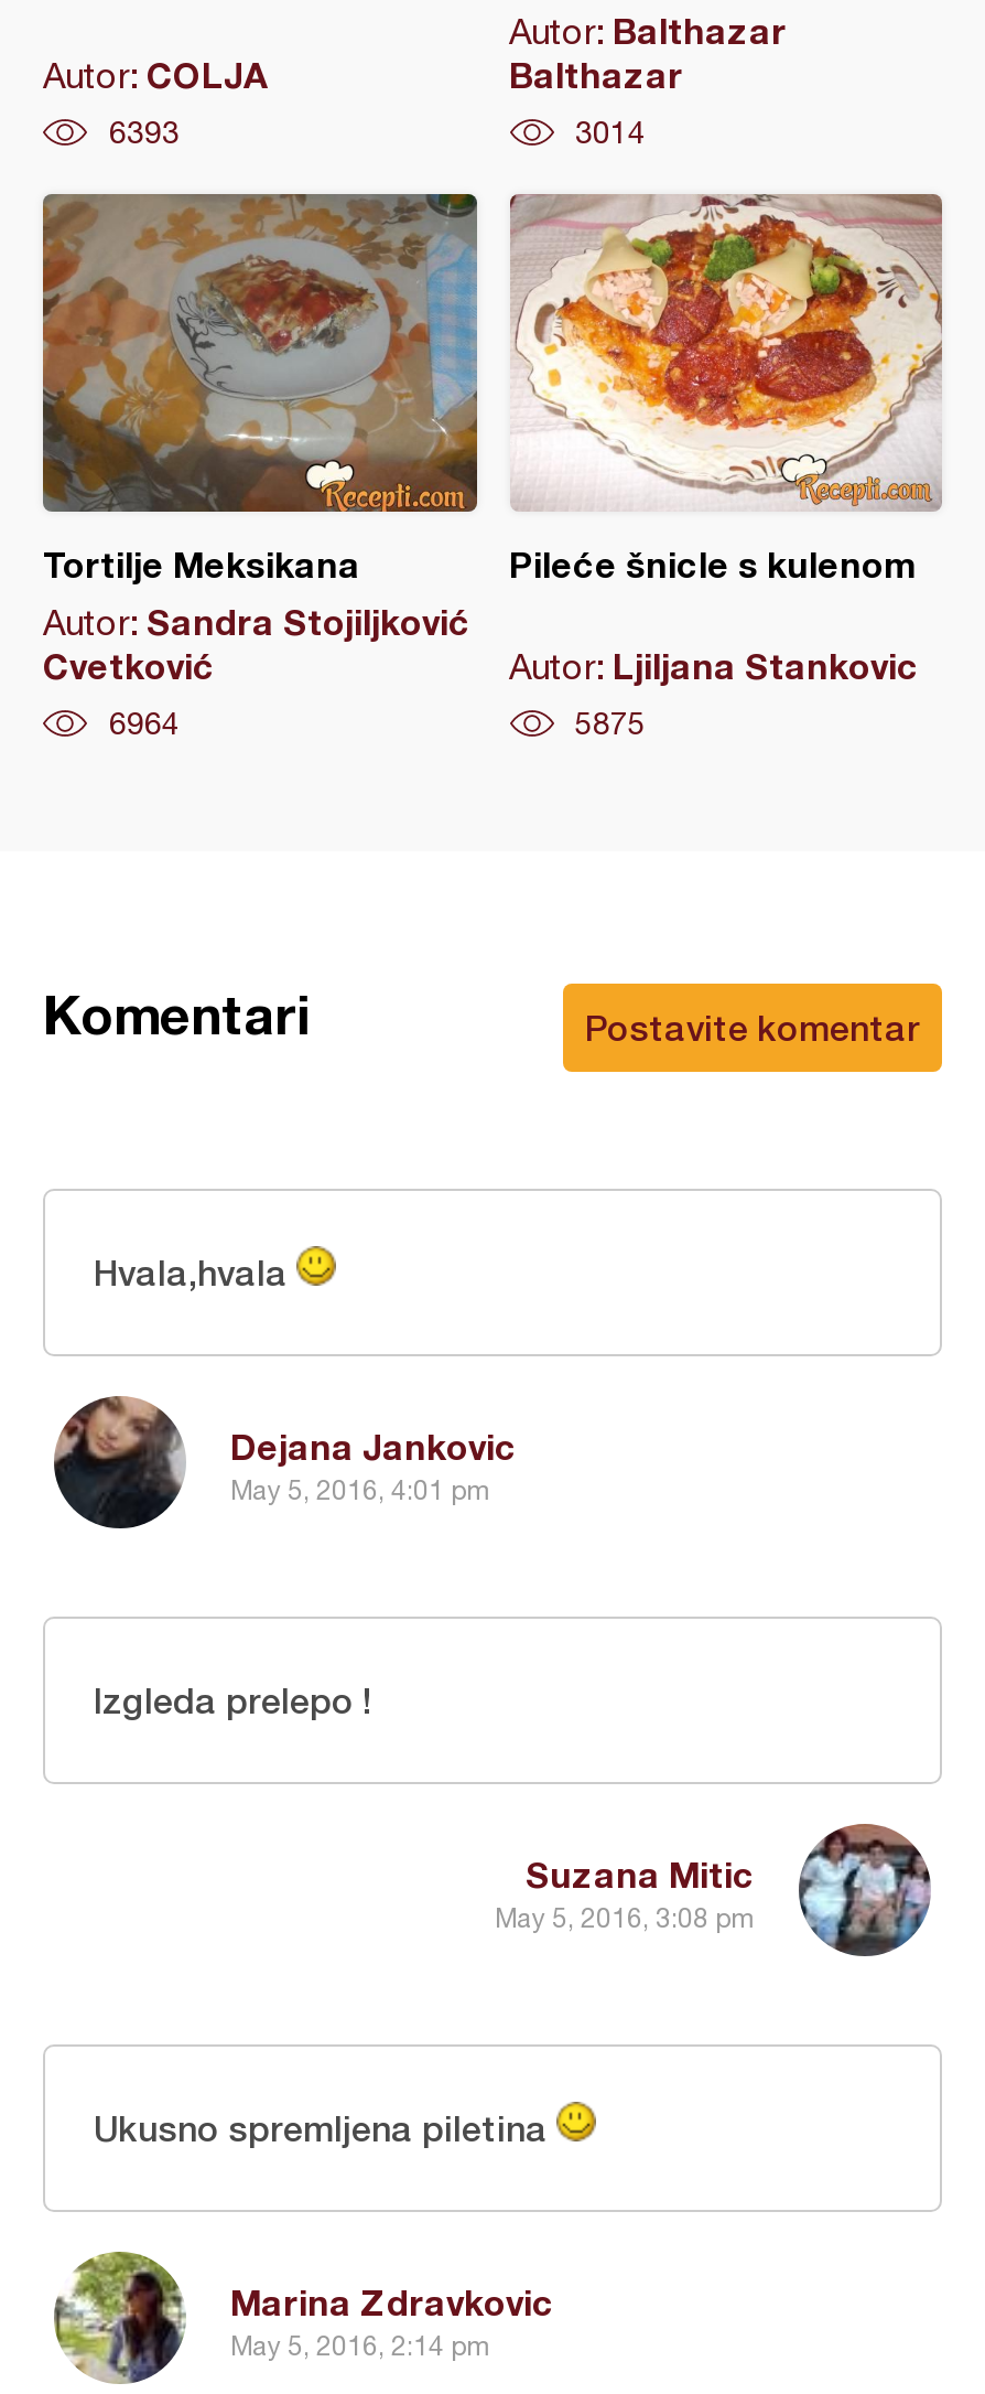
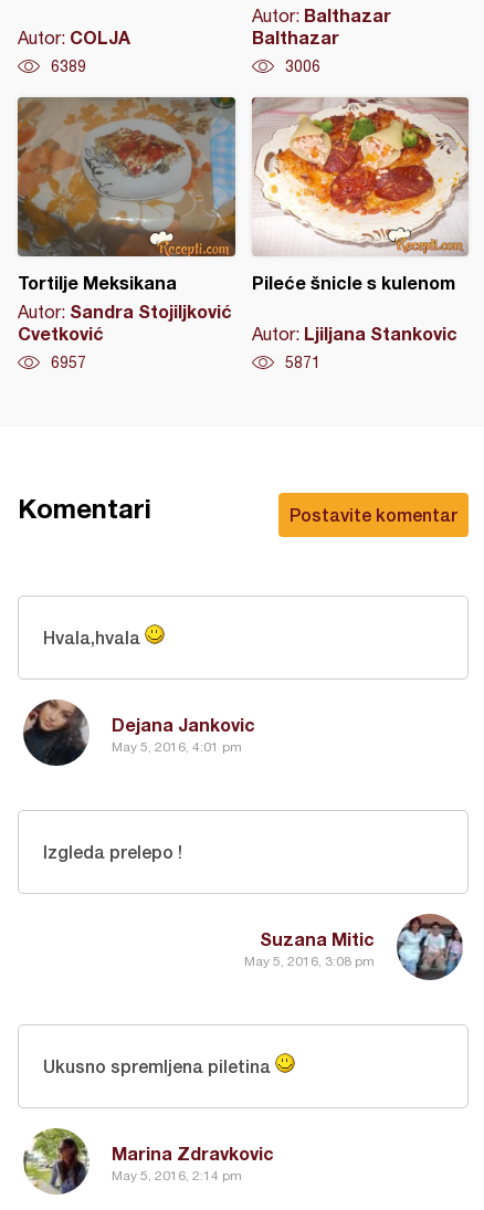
- 6393
+ 6389

- 3014
+ 3006

- 6964
+ 6957

- 5875
+ 5871
